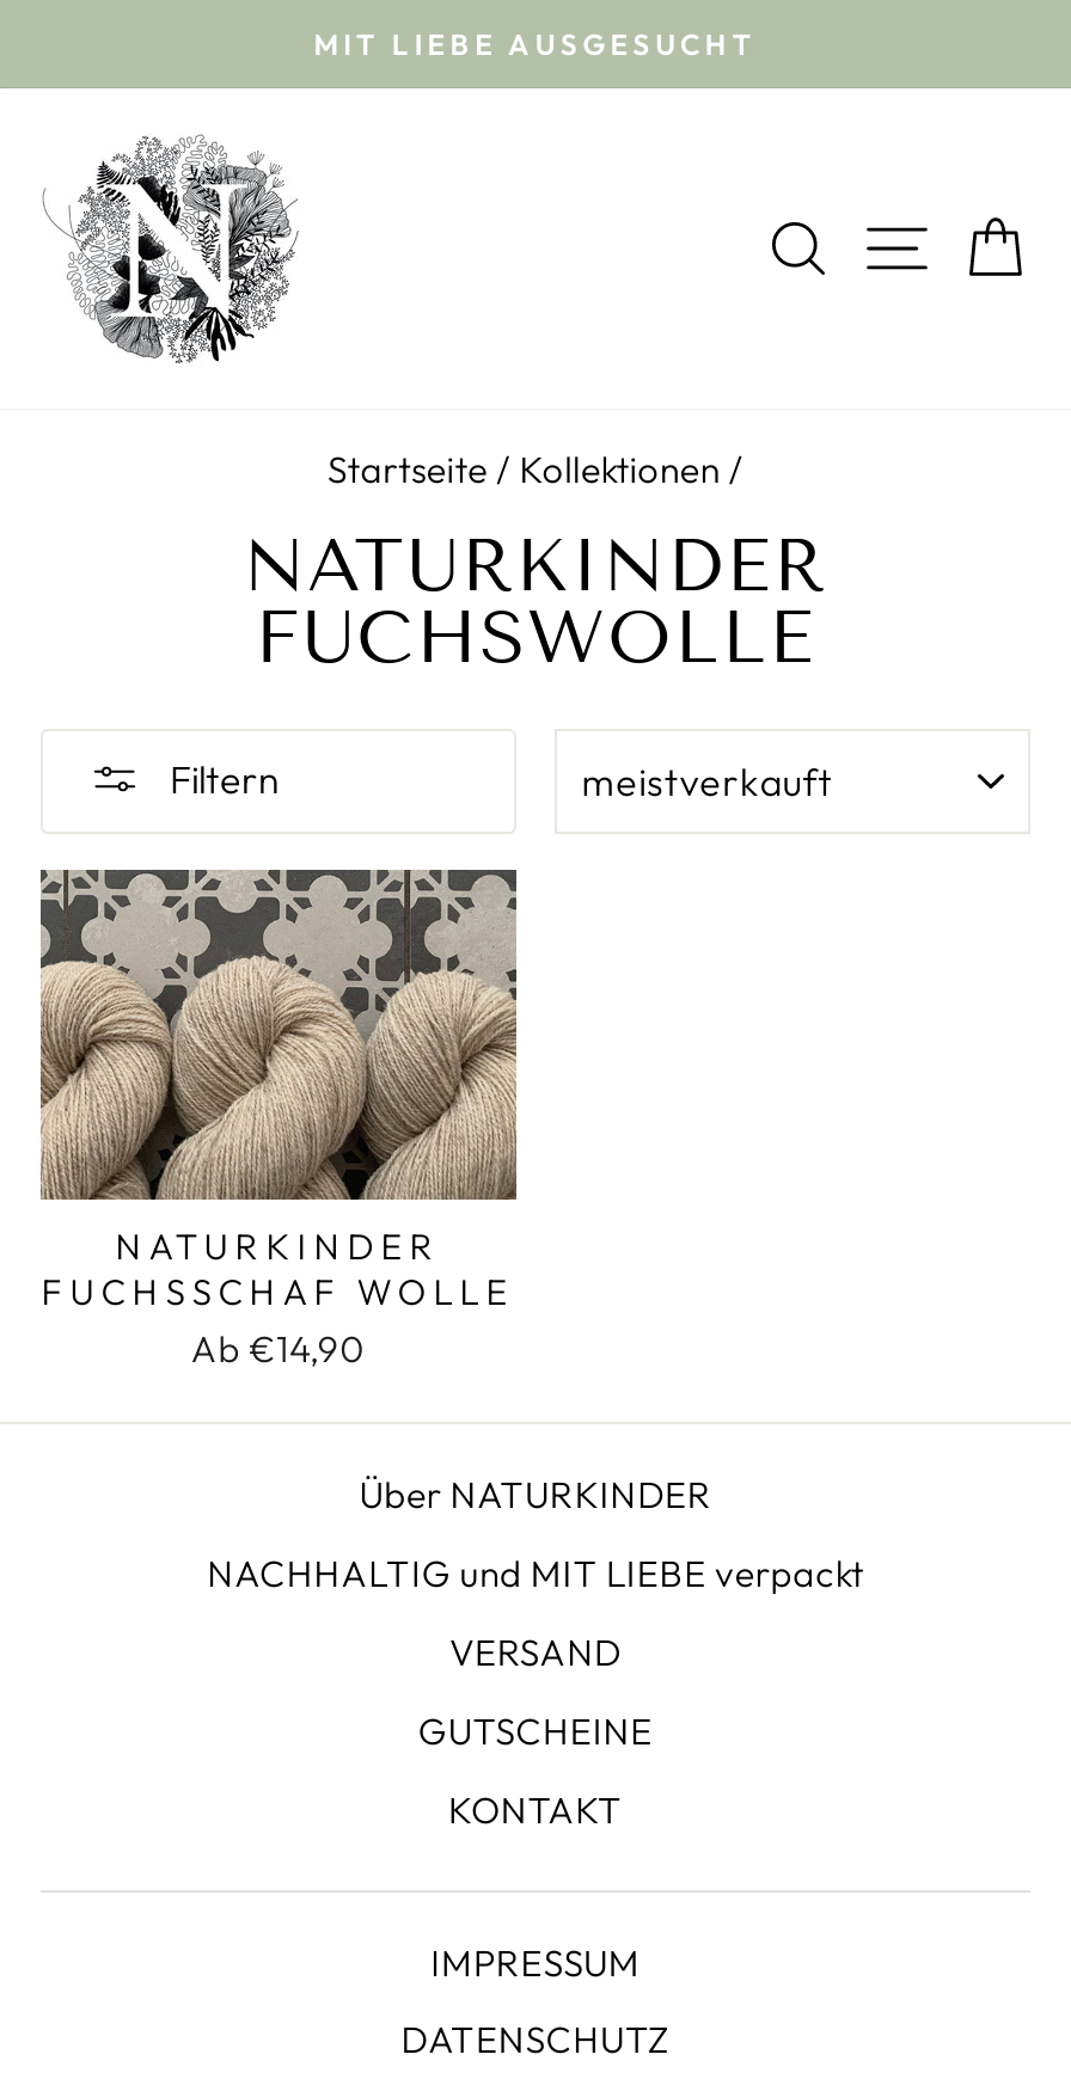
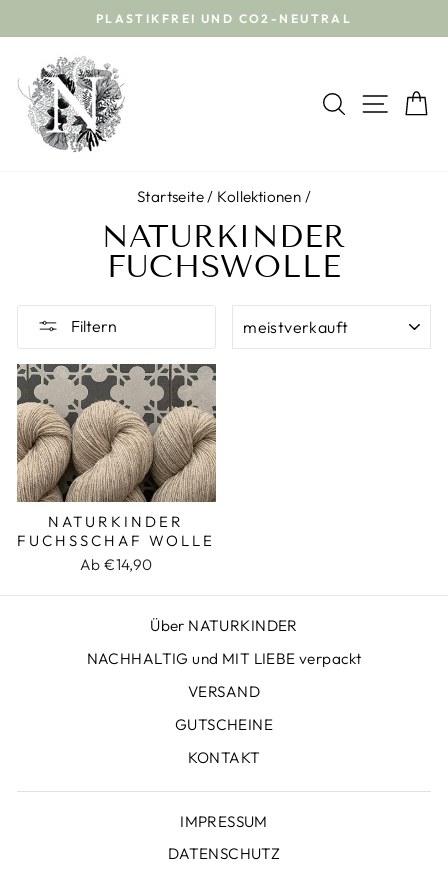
- MIT LIEBE AUSGESUCHT
+ PLASTIKFREI UND CO2-NEUTRAL
